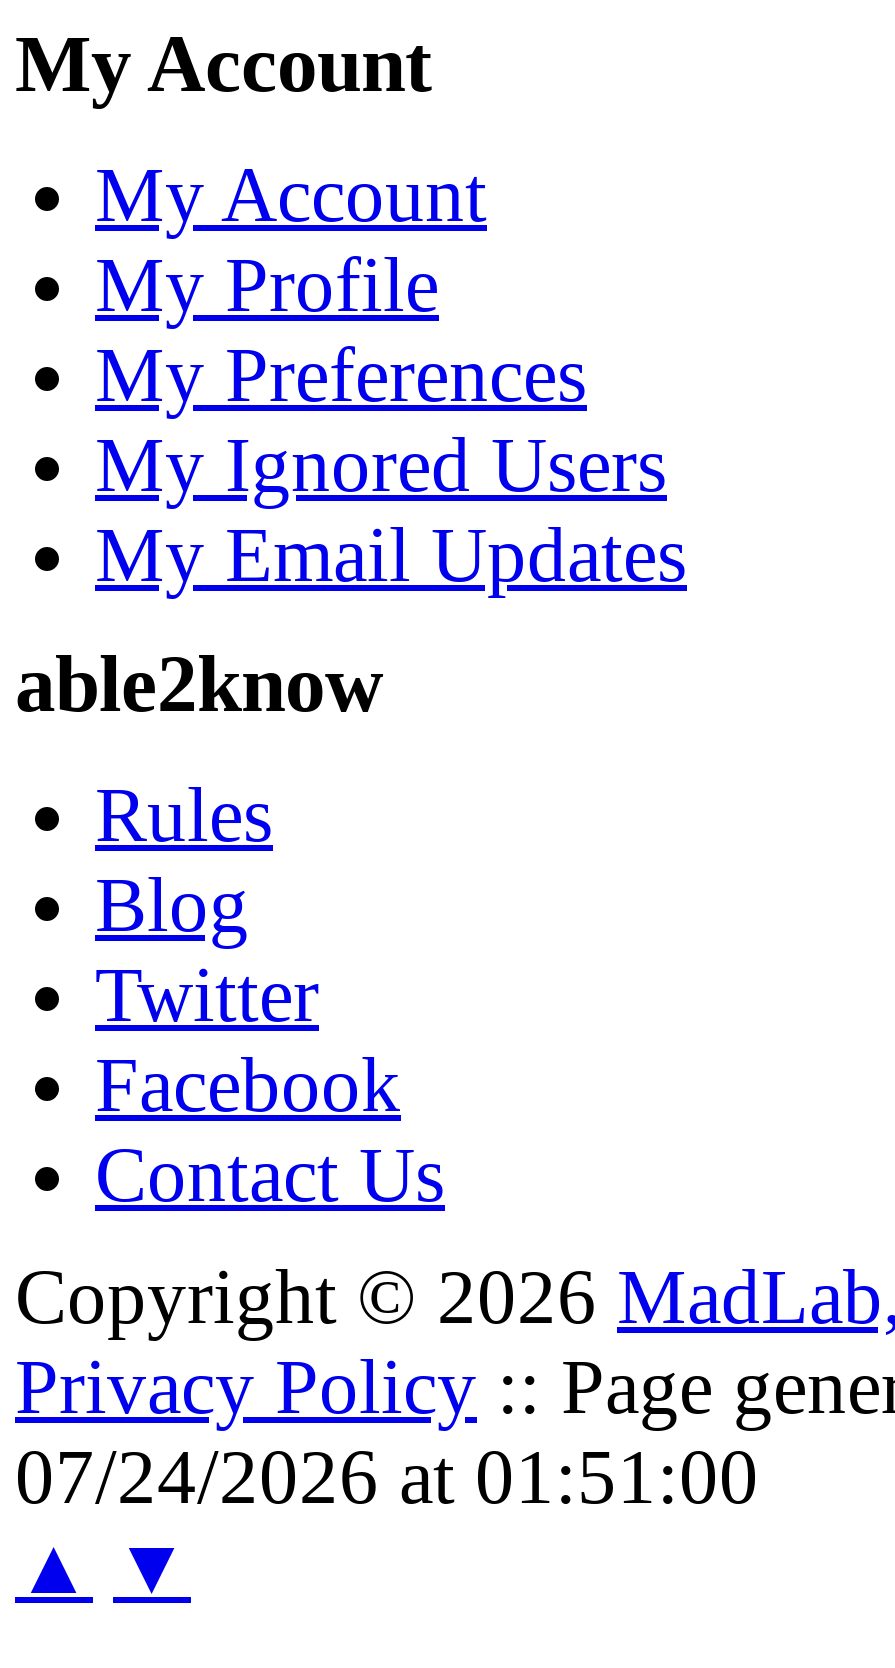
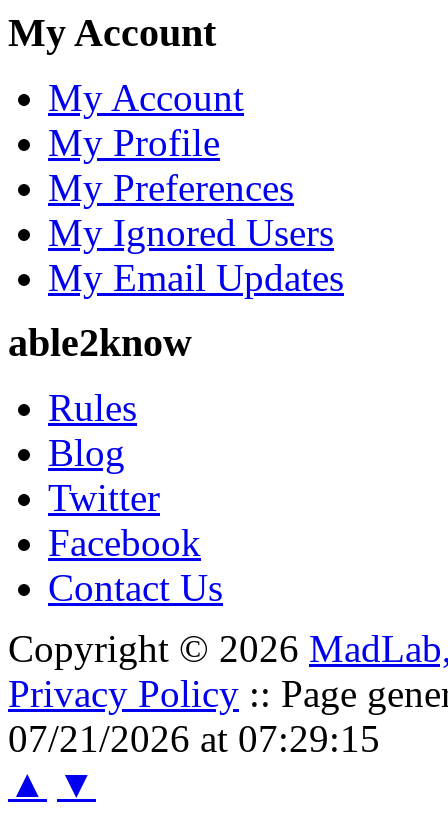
- 07/24/2026 at 01:51:00
+ 07/21/2026 at 07:29:15
